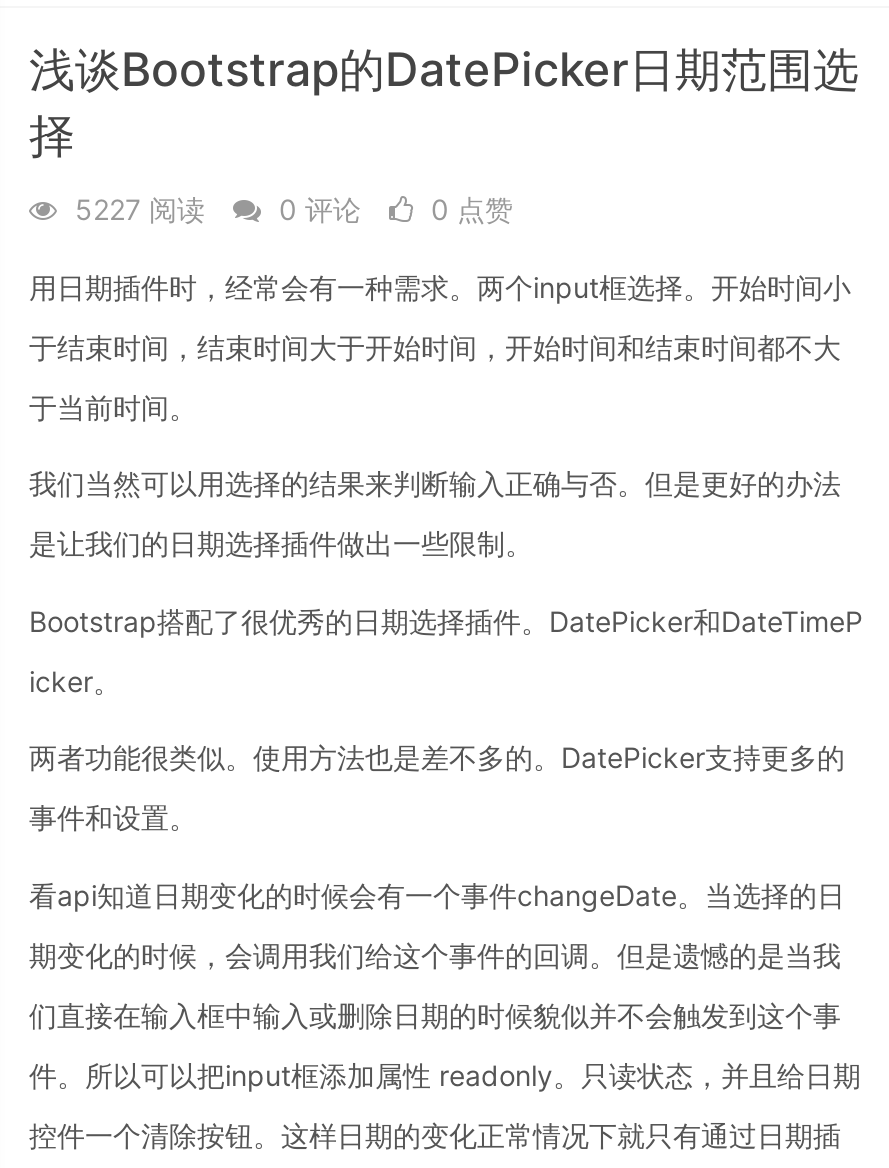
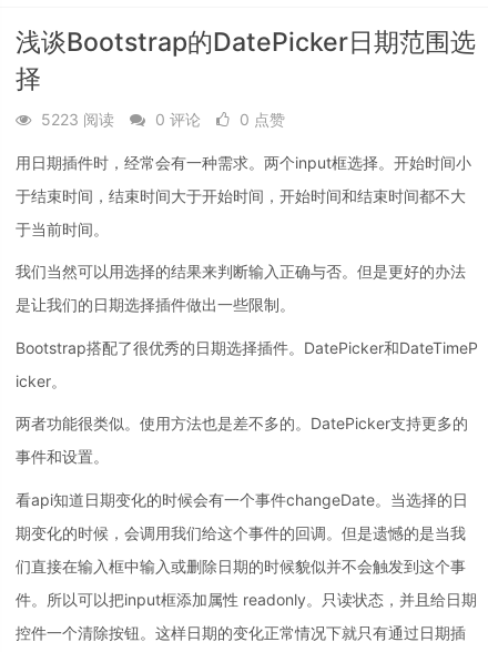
- 5227 阅读 0 评论 0 点赞
+ 5223 阅读 0 评论 0 点赞
